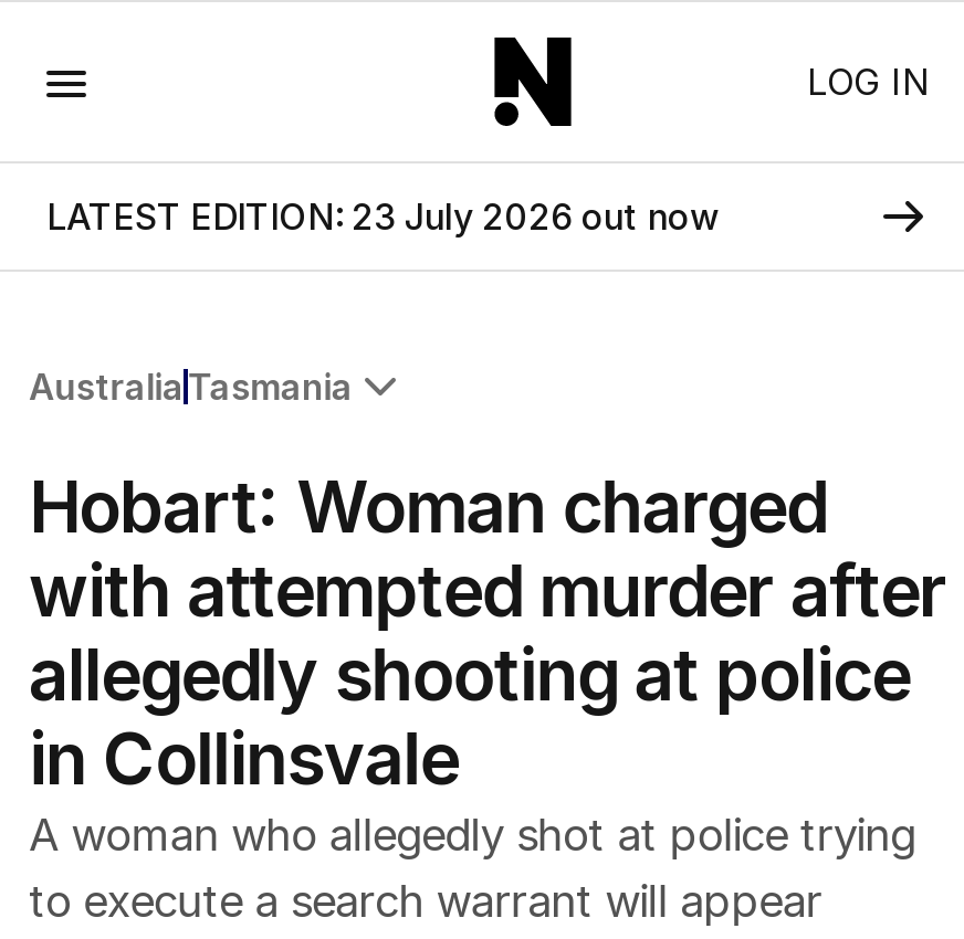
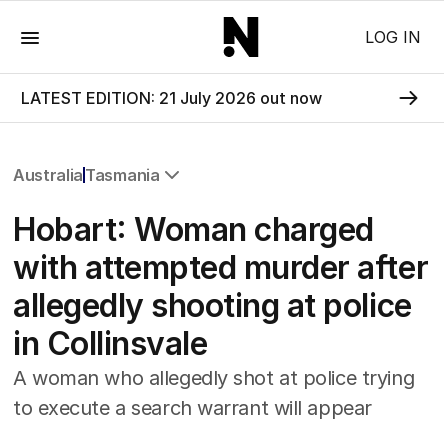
- LATEST EDITION: 23 July 2026 out now
+ LATEST EDITION: 21 July 2026 out now
